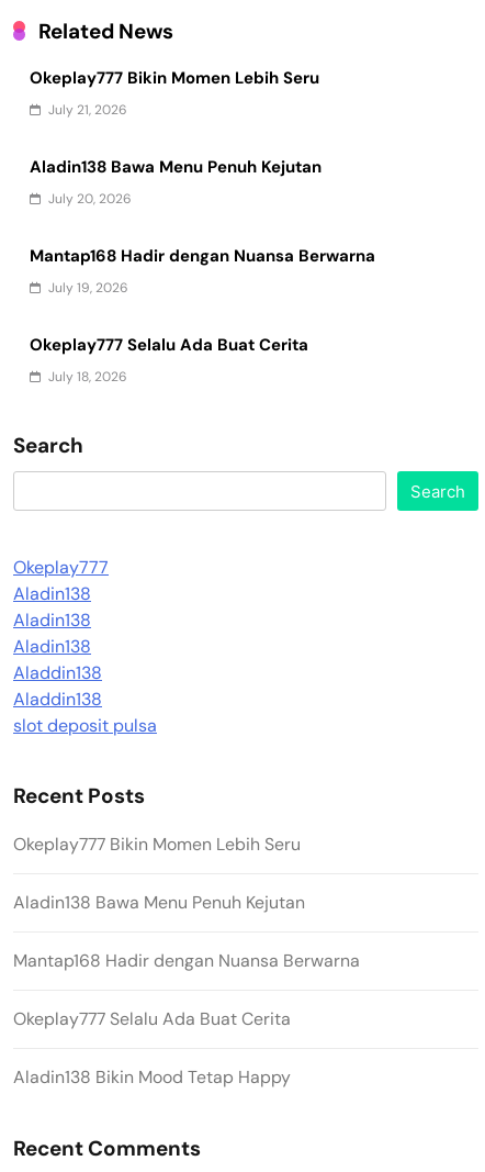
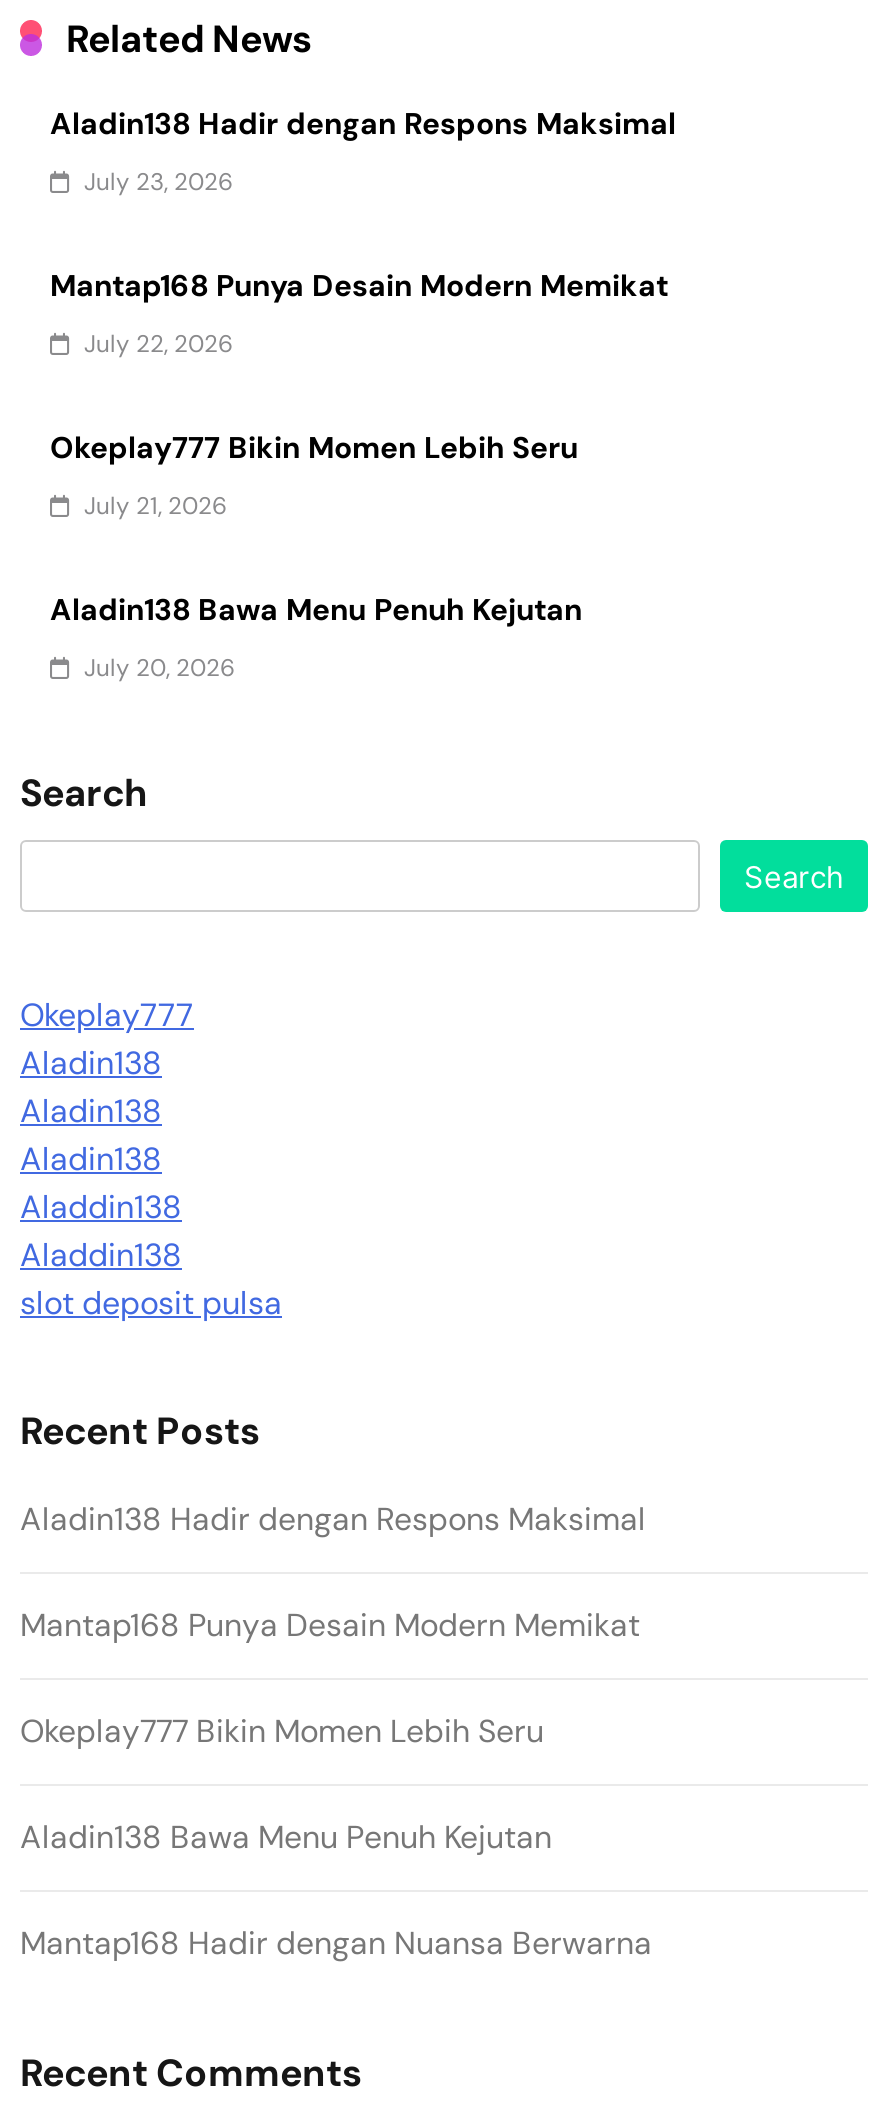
+ Aladin138 Hadir dengan Respons Maksimal
+ July 23, 2026
+ Mantap168 Punya Desain Modern Memikat
+ July 22, 2026

moved down: Okeplay777 Bikin Momen Lebih Seru | July 21, 2026 | Aladin138 Bawa Menu Penuh Kejutan | July 20, 2026

- Mantap168 Hadir dengan Nuansa Berwarna
- July 19, 2026
- Okeplay777 Selalu Ada Buat Cerita
- July 18, 2026

+ Aladin138 Hadir dengan Respons Maksimal
+ Mantap168 Punya Desain Modern Memikat

moved down: Okeplay777 Bikin Momen Lebih Seru | Aladin138 Bawa Menu Penuh Kejutan | Mantap168 Hadir dengan Nuansa Berwarna

- Okeplay777 Selalu Ada Buat Cerita
- Aladin138 Bikin Mood Tetap Happy
